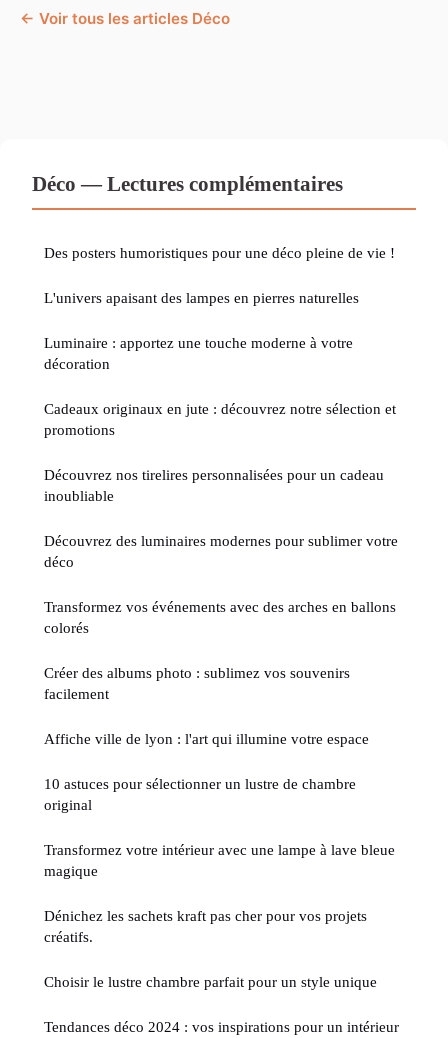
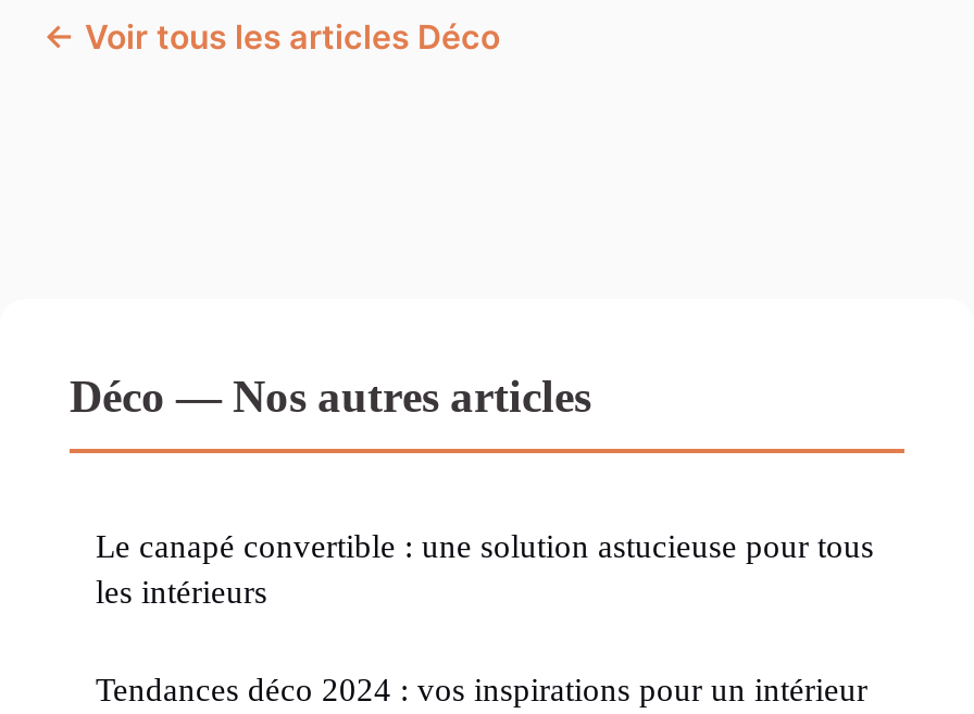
- Déco — Lectures complémentaires
- Des posters humoristiques pour une déco pleine de vie !
- L'univers apaisant des lampes en pierres naturelles
- Luminaire : apportez une touche moderne à votre
- décoration
- Cadeaux originaux en jute : découvrez notre sélection et
- promotions
- Découvrez nos tirelires personnalisées pour un cadeau
- inoubliable
- Découvrez des luminaires modernes pour sublimer votre
- déco
- Transformez vos événements avec des arches en ballons
- colorés
- Créer des albums photo : sublimez vos souvenirs
- facilement
- Affiche ville de lyon : l'art qui illumine votre espace
- 10 astuces pour sélectionner un lustre de chambre
- original
- Transformez votre intérieur avec une lampe à lave bleue
- magique
- Dénichez les sachets kraft pas cher pour vos projets
- créatifs.
- Choisir le lustre chambre parfait pour un style unique
+ Déco — Nos autres articles
+ Le canapé convertible : une solution astucieuse pour tous
+ les intérieurs
